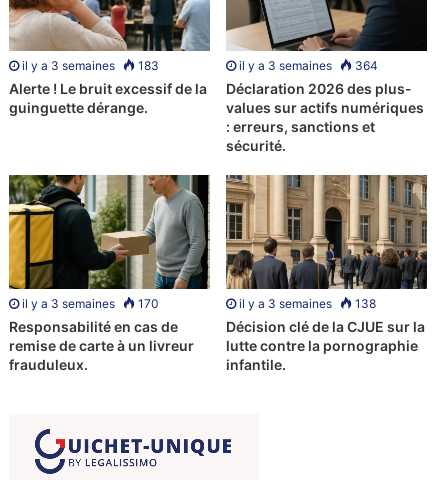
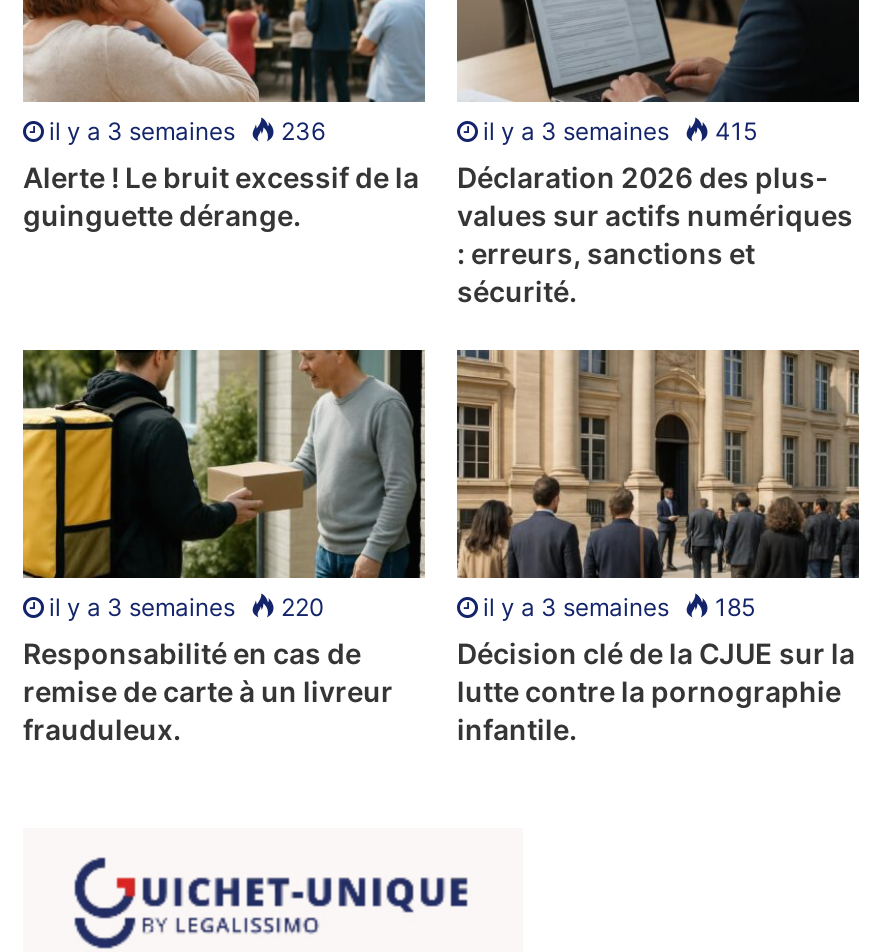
- il y a 3 semaines 183
+ il y a 3 semaines 236

- il y a 3 semaines 364
+ il y a 3 semaines 415

- il y a 3 semaines 170
+ il y a 3 semaines 220

- il y a 3 semaines 138
+ il y a 3 semaines 185
